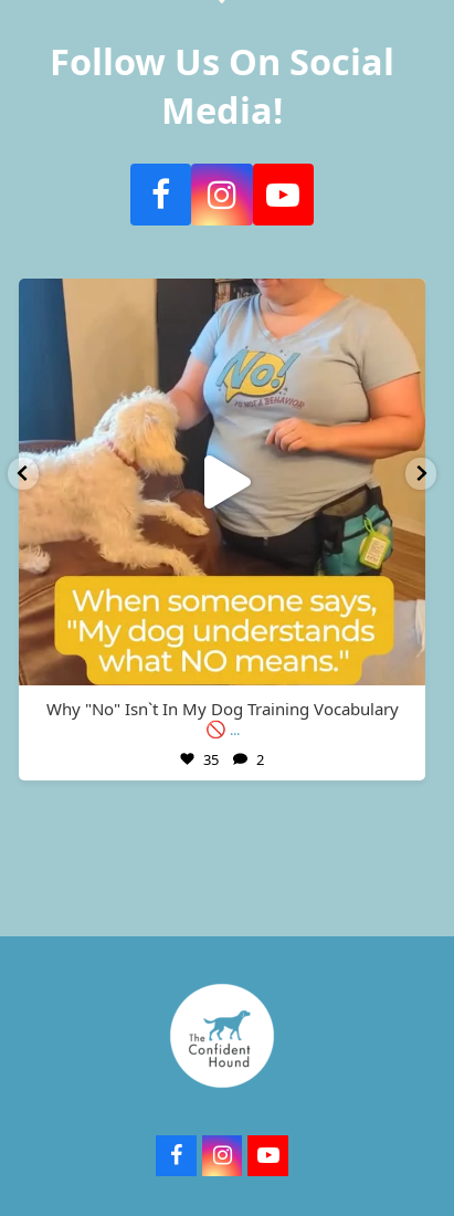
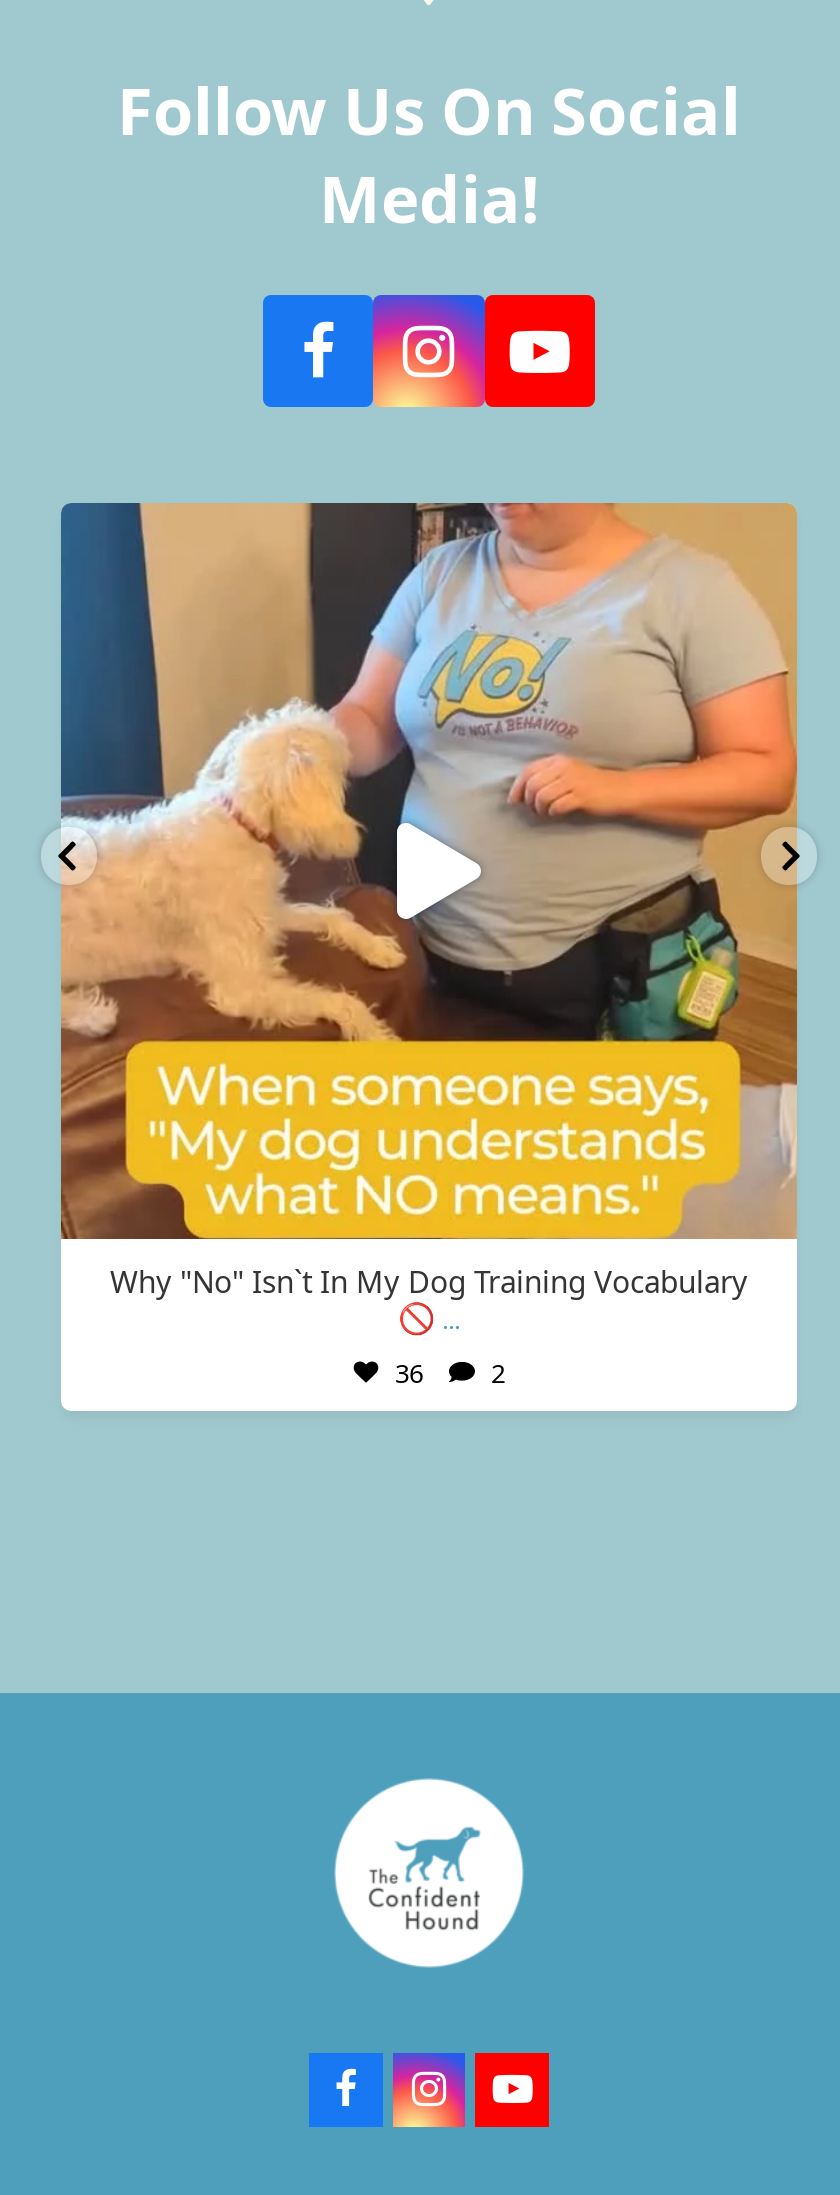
- 35 2
+ 36 2
